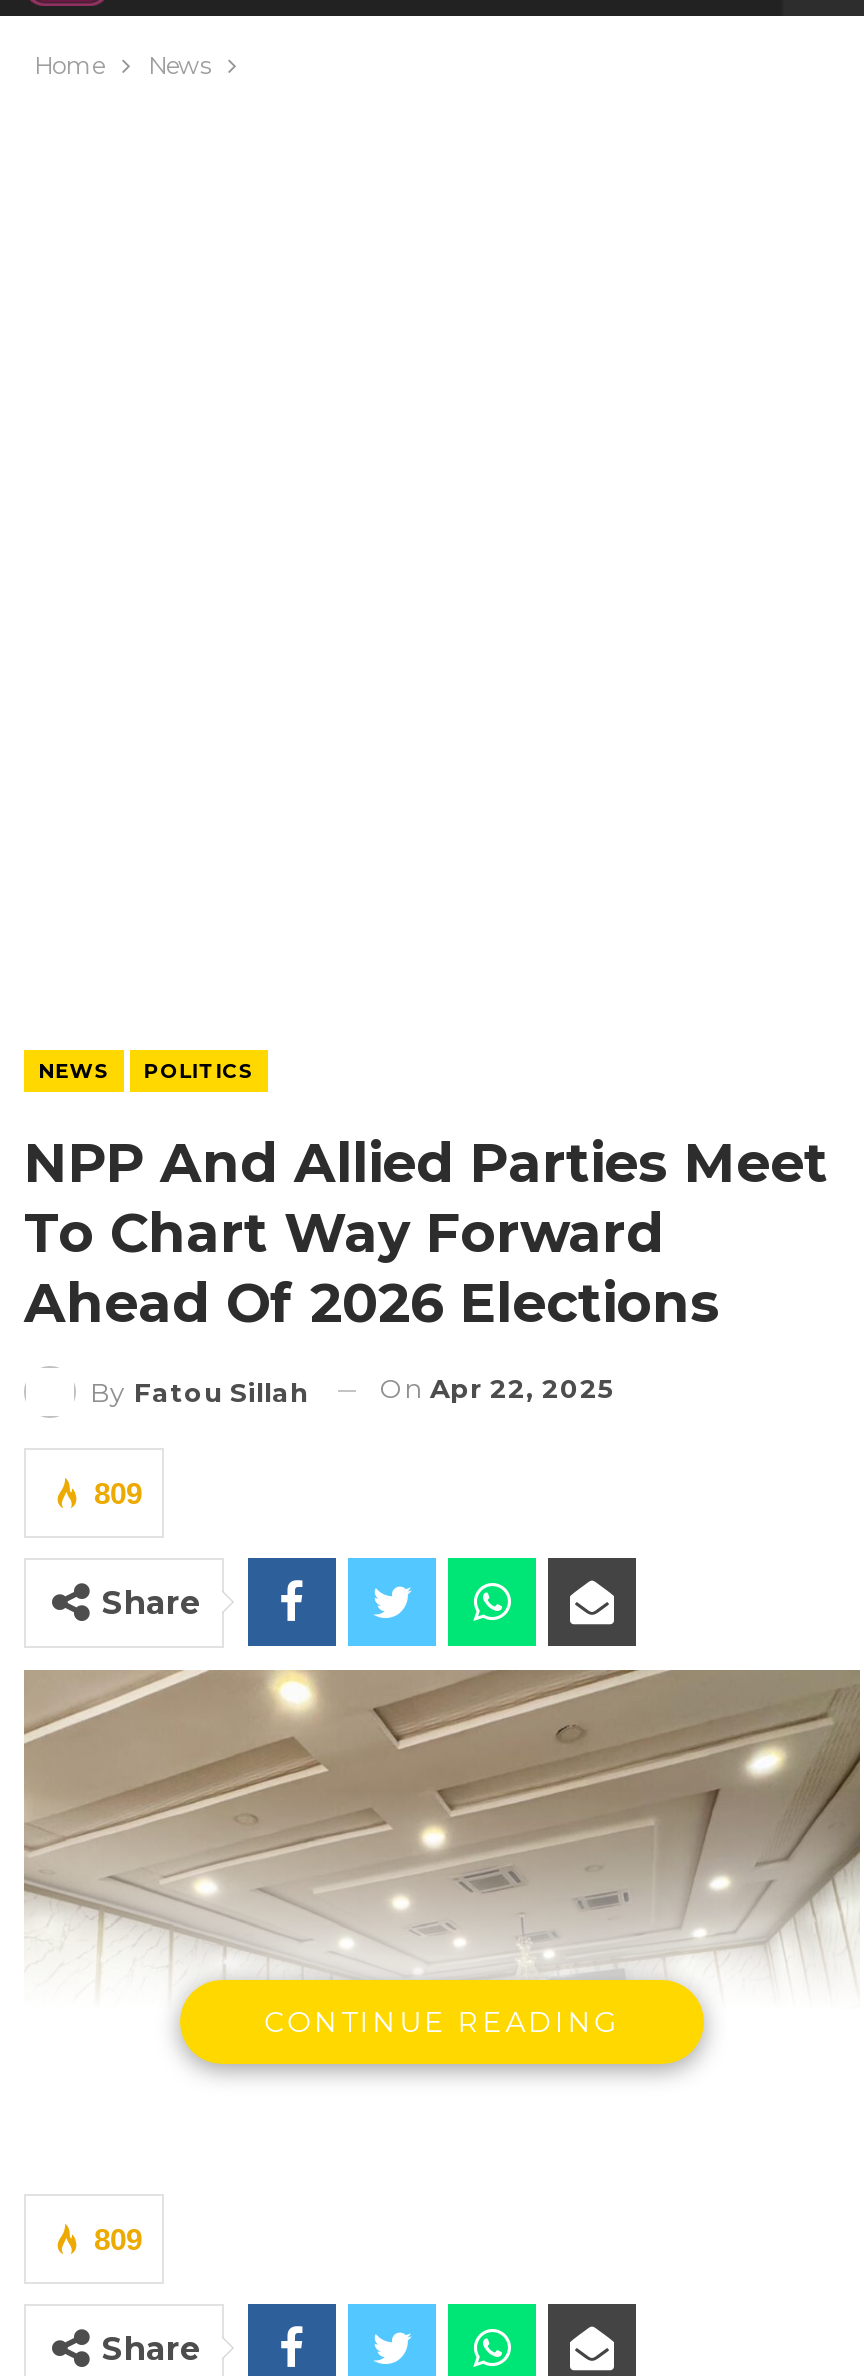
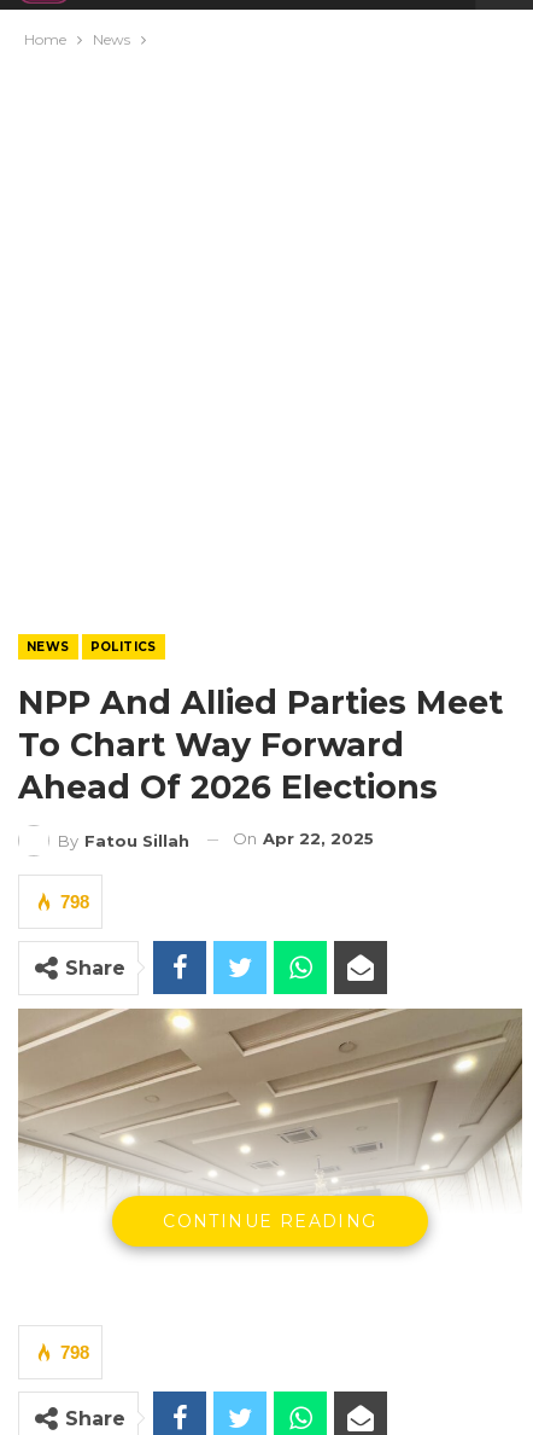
- 809
+ 798

- 809
+ 798
